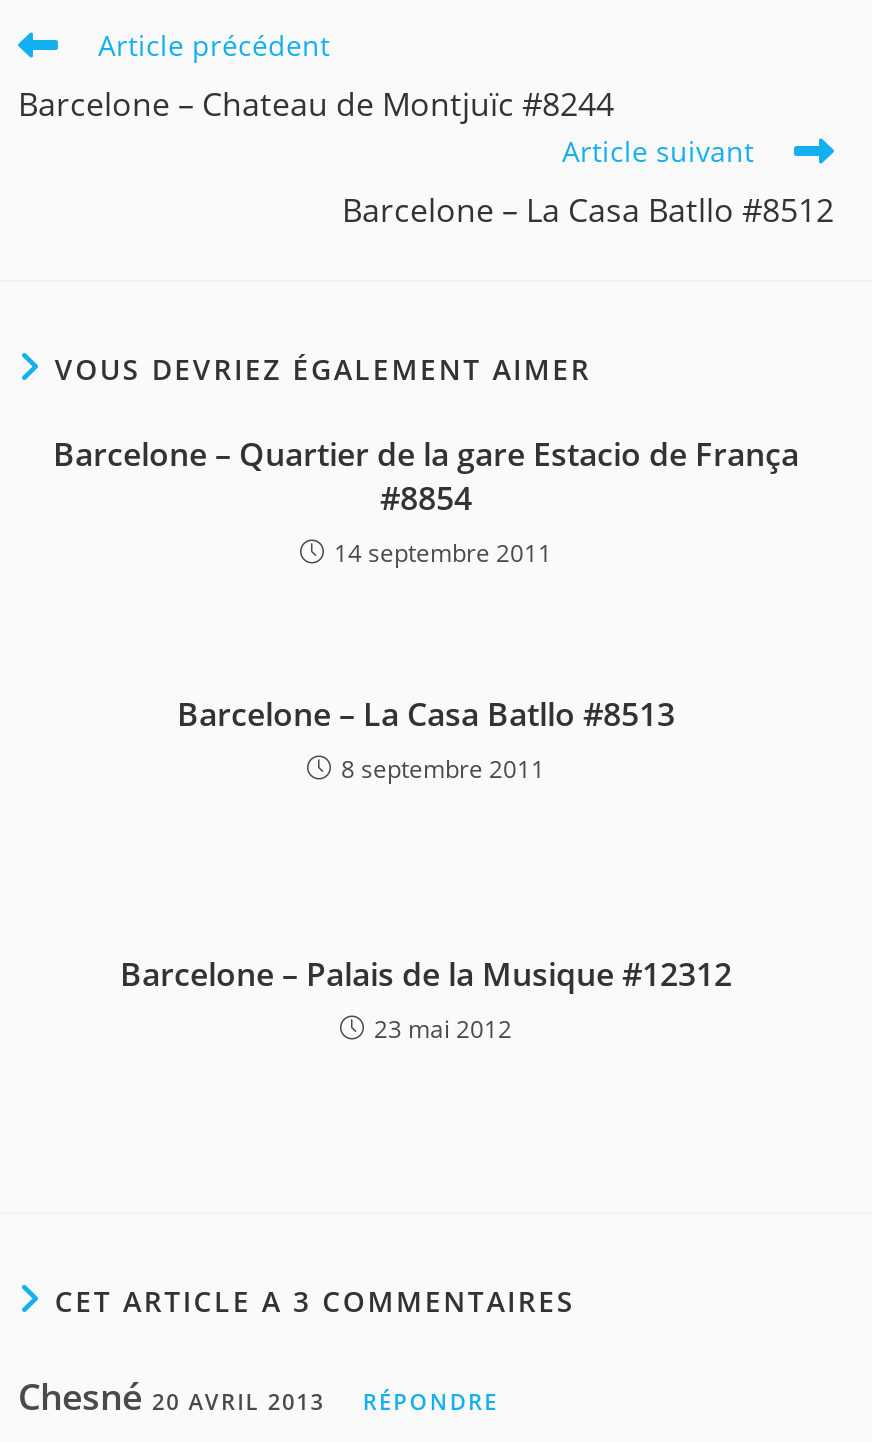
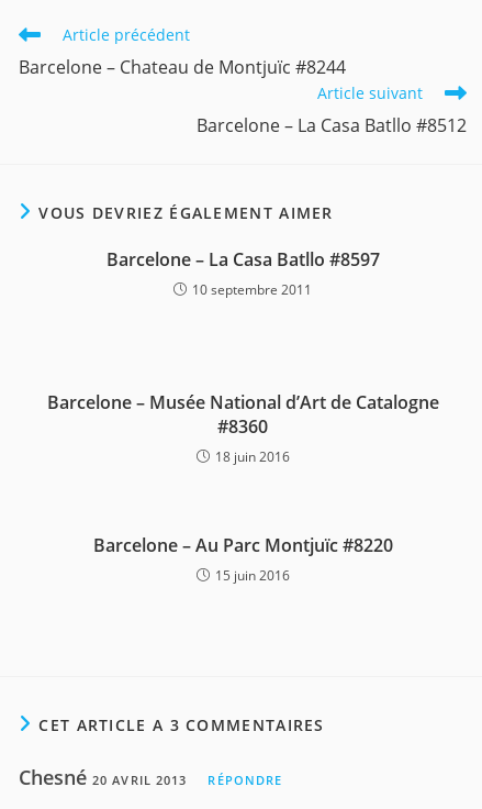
- Barcelone – Quartier de la gare Estacio de França
- #8854
- 14 septembre 2011
+ Barcelone – La Casa Batllo #8597
+ 10 septembre 2011

- Barcelone – La Casa Batllo #8513
- 8 septembre 2011
+ Barcelone – Musée National d’Art de Catalogne
+ #8360
+ 18 juin 2016

- Barcelone – Palais de la Musique #12312
- 23 mai 2012
+ Barcelone – Au Parc Montjuïc #8220
+ 15 juin 2016
